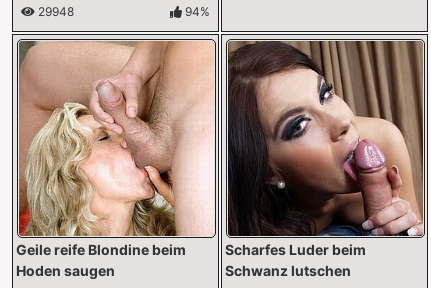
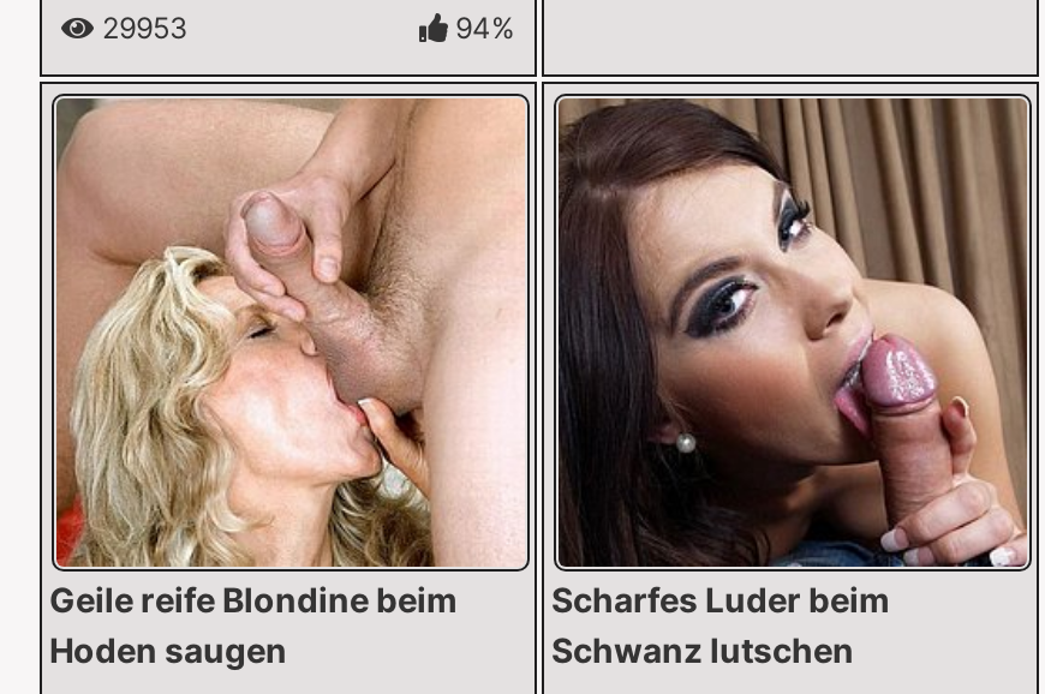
- 29948
+ 29953
